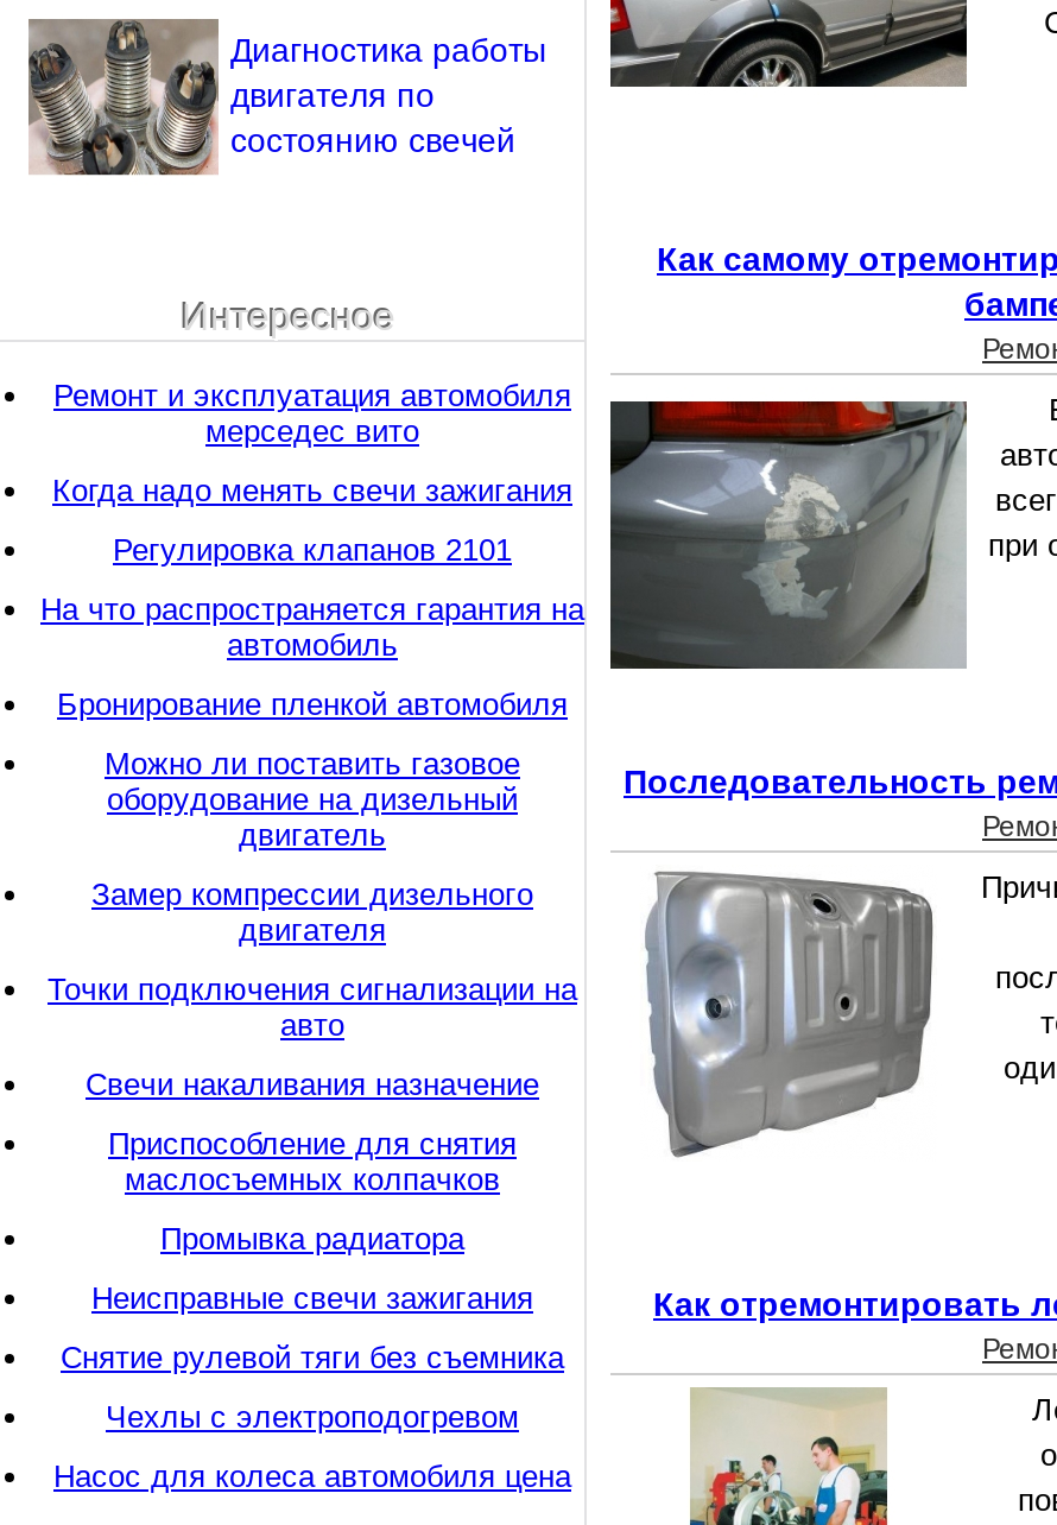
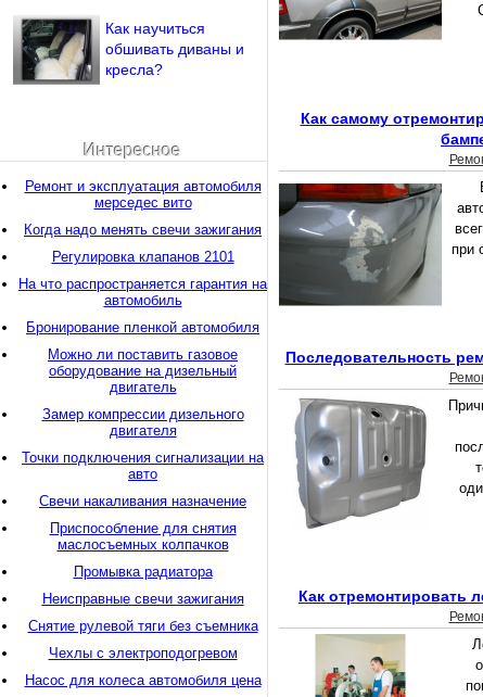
- [image]
- Диагностика работы
- двигателя по
- состоянию свечей
+ [image]
+ Как научиться
+ обшивать диваны и
+ кресла?
